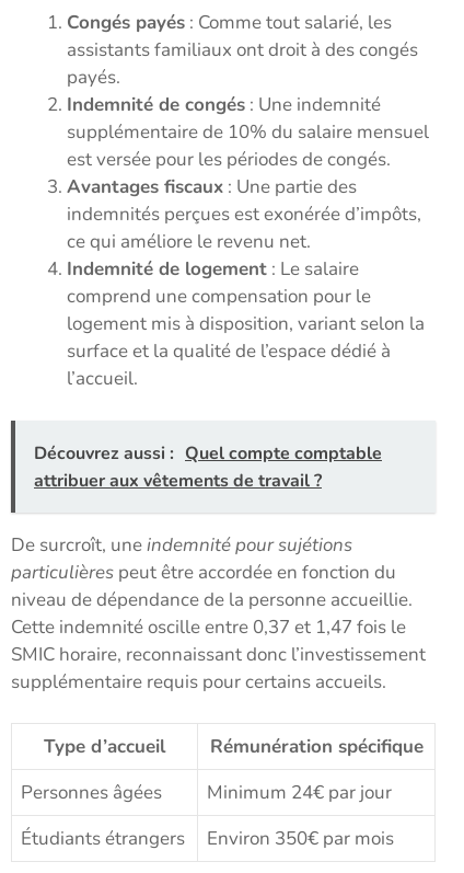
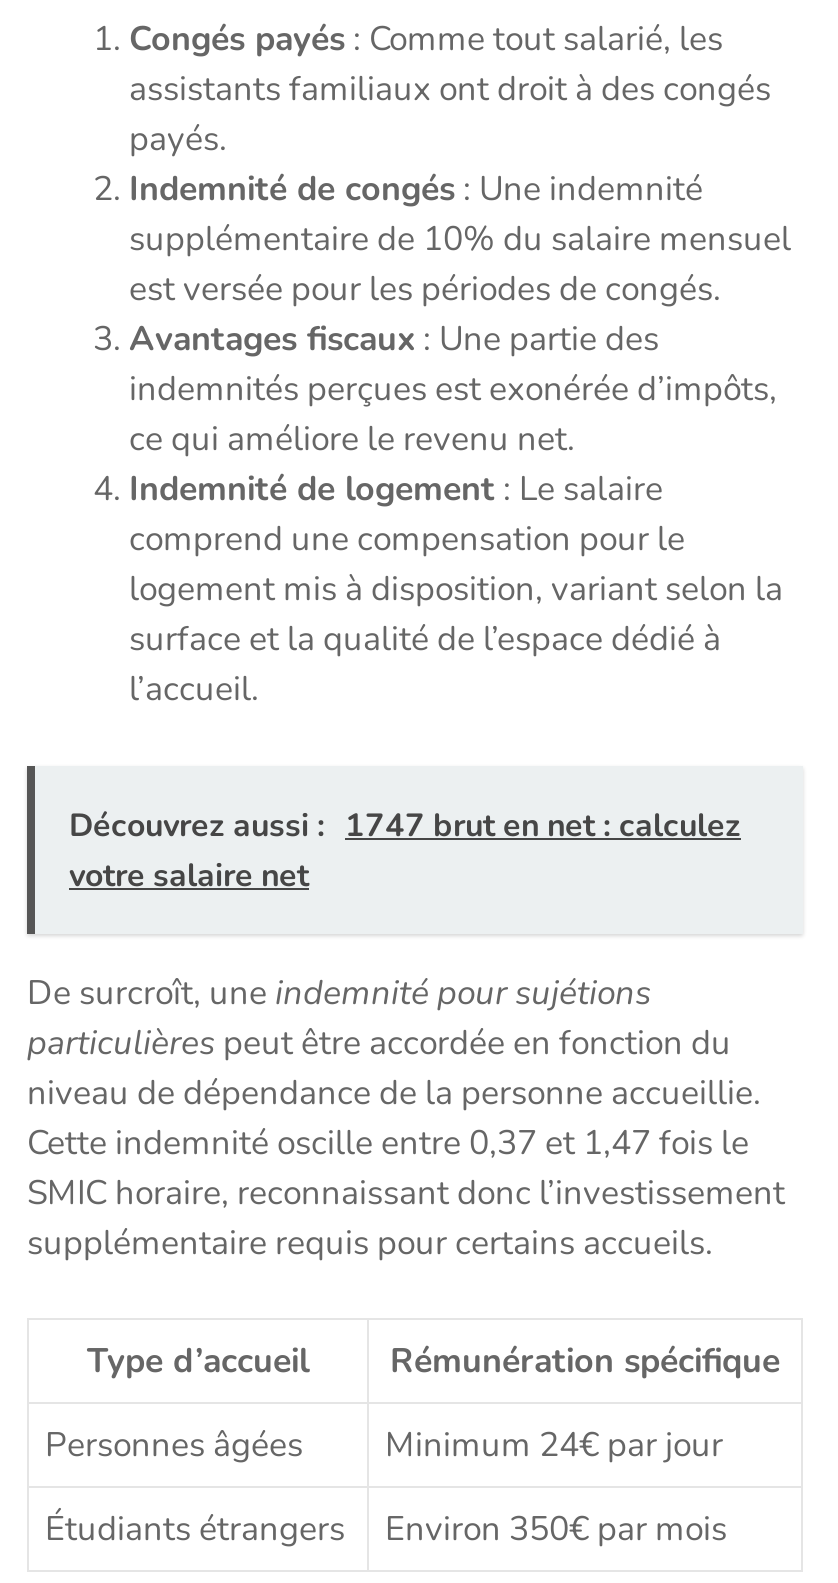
- Découvrez aussi : Quel compte comptable
- attribuer aux vêtements de travail ?
+ Découvrez aussi : 1747 brut en net : calculez
+ votre salaire net
